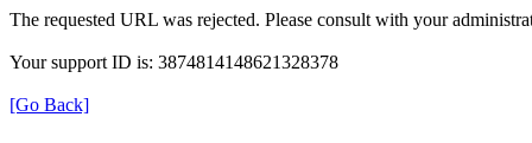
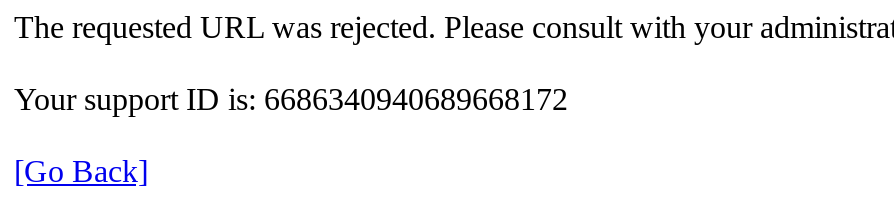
- Your support ID is: 3874814148621328378
+ Your support ID is: 6686340940689668172
